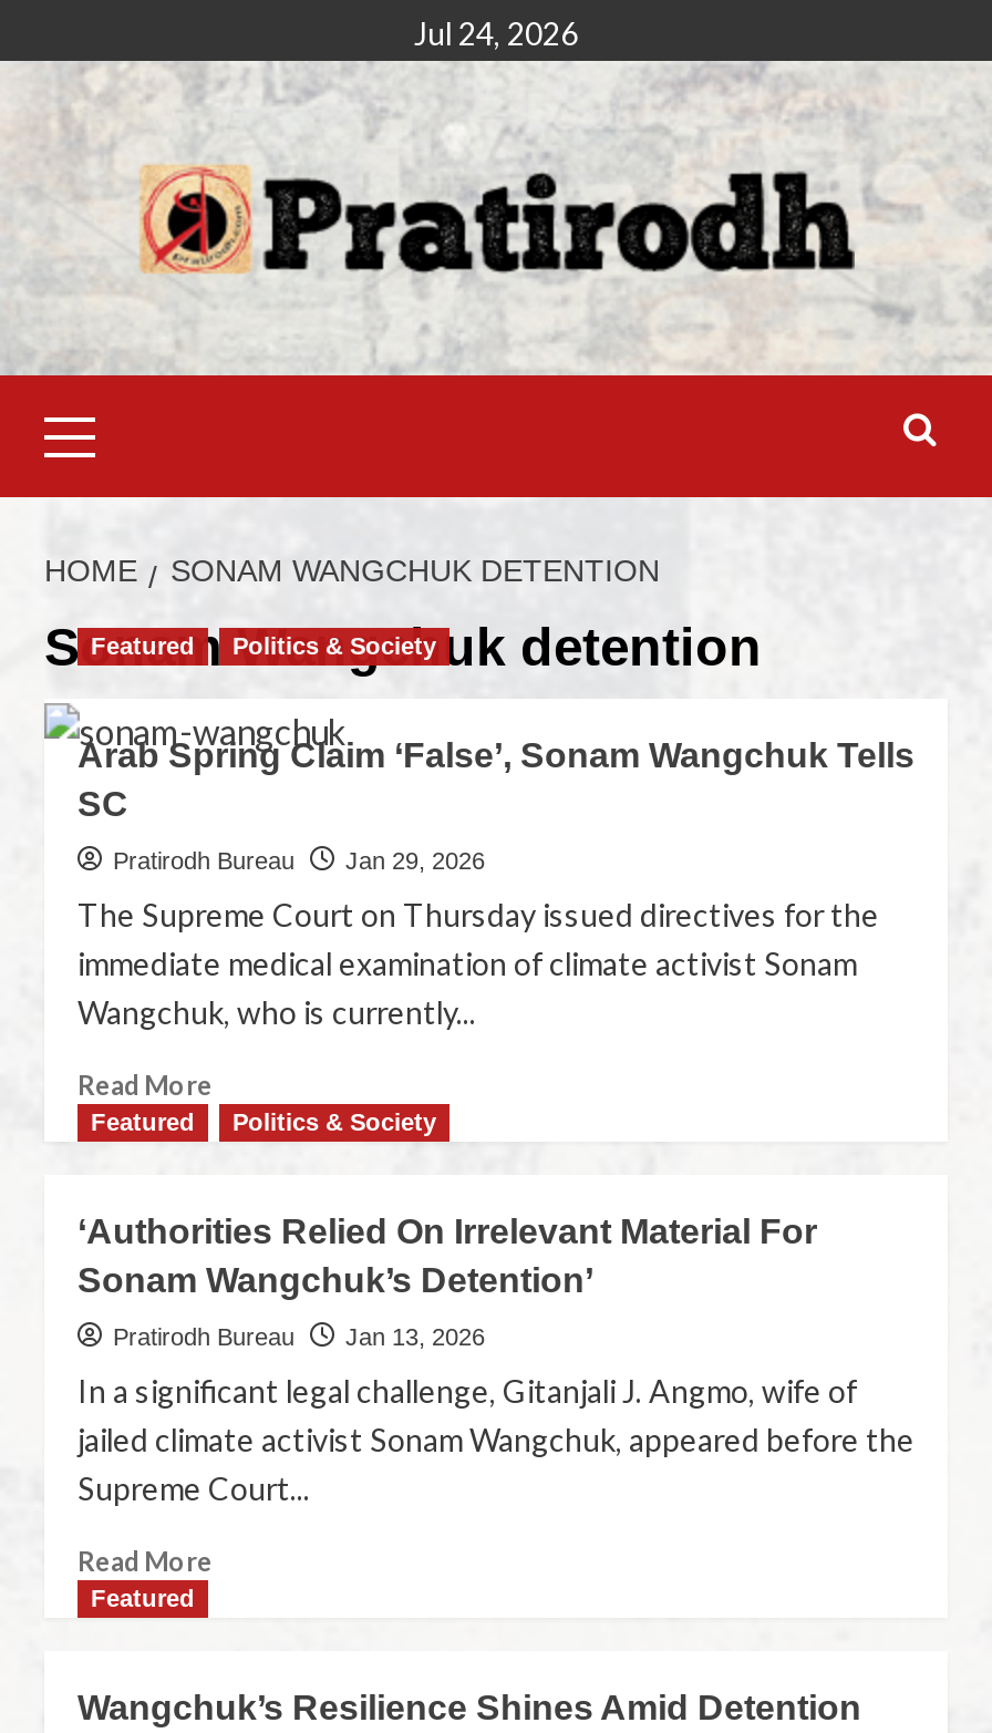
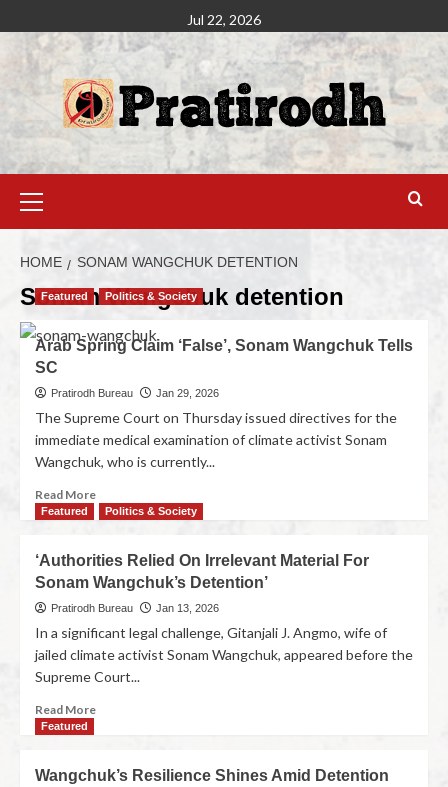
- Jul 24, 2026
+ Jul 22, 2026
